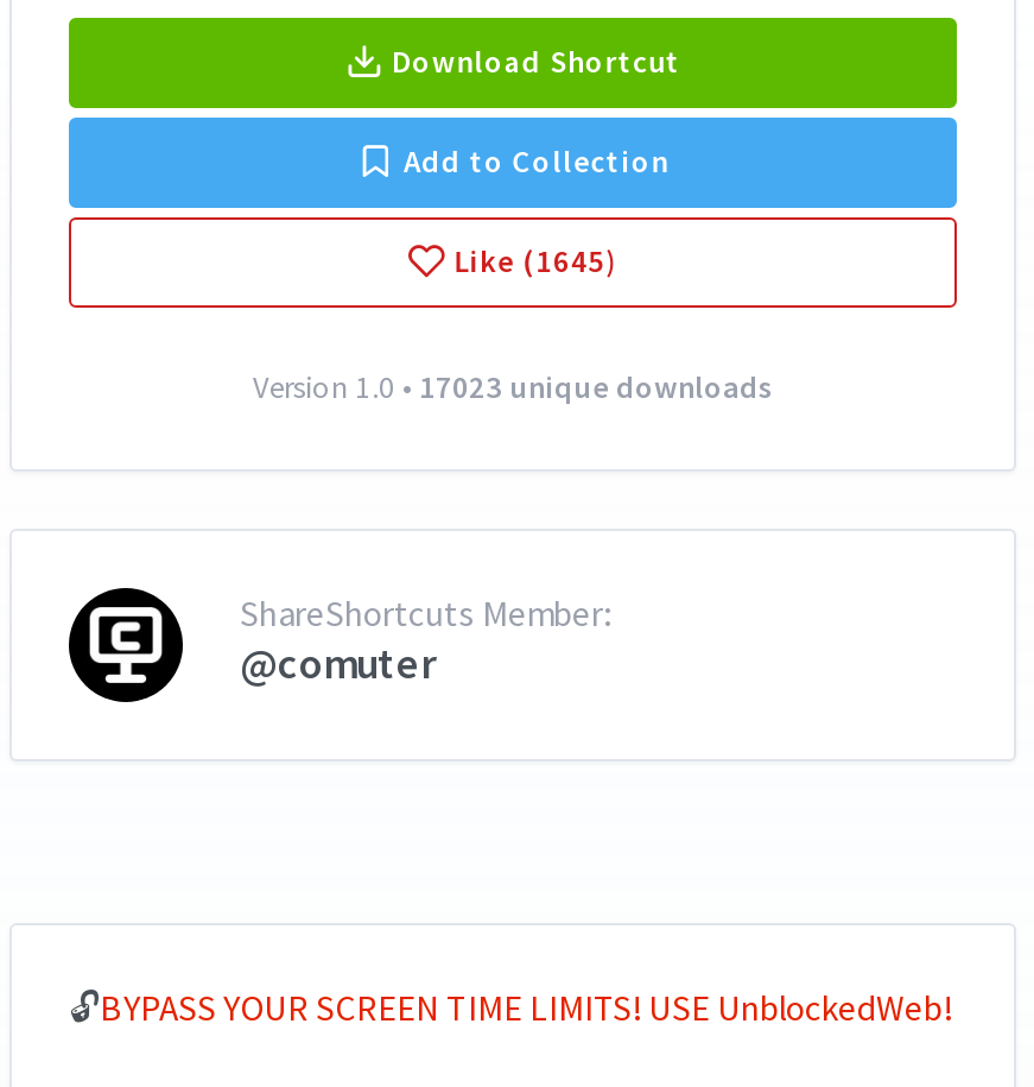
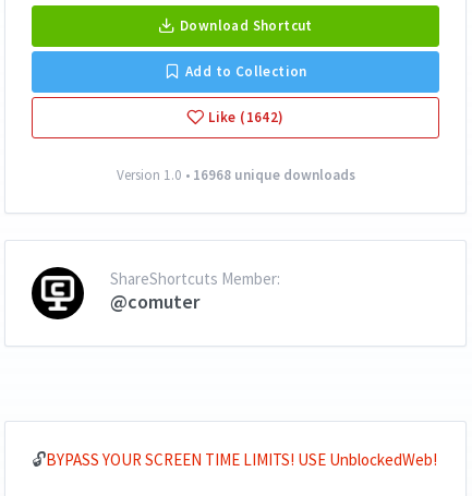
- Like (1645)
+ Like (1642)

- Version 1.0 • 17023 unique downloads
+ Version 1.0 • 16968 unique downloads
